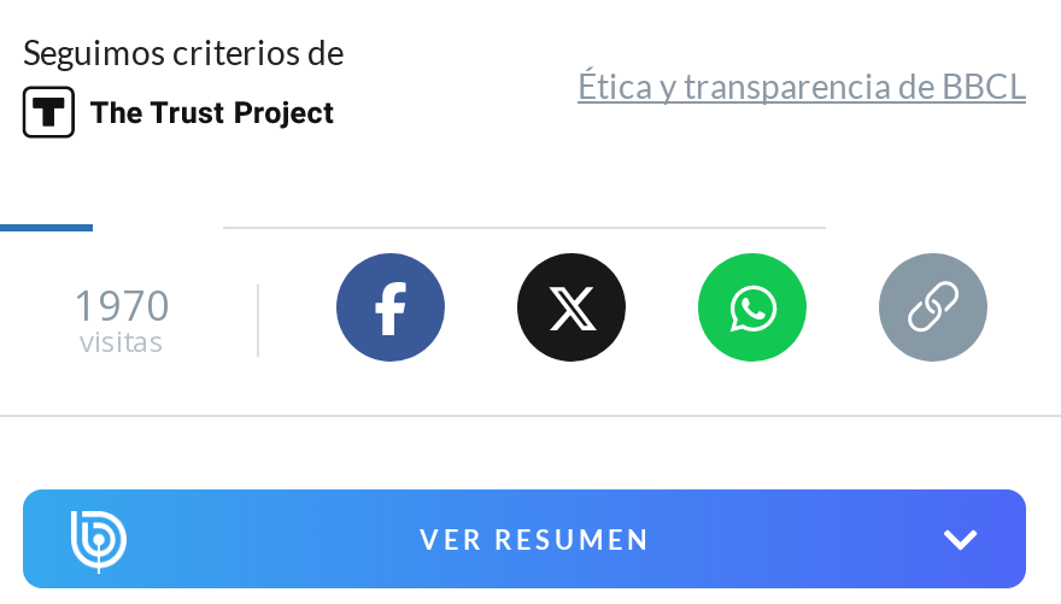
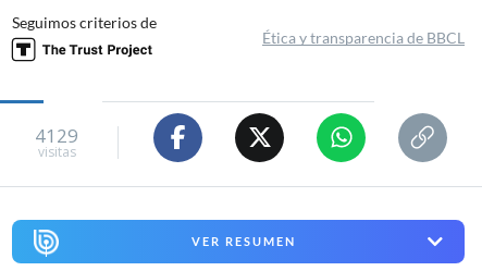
- 1970
+ 4129
